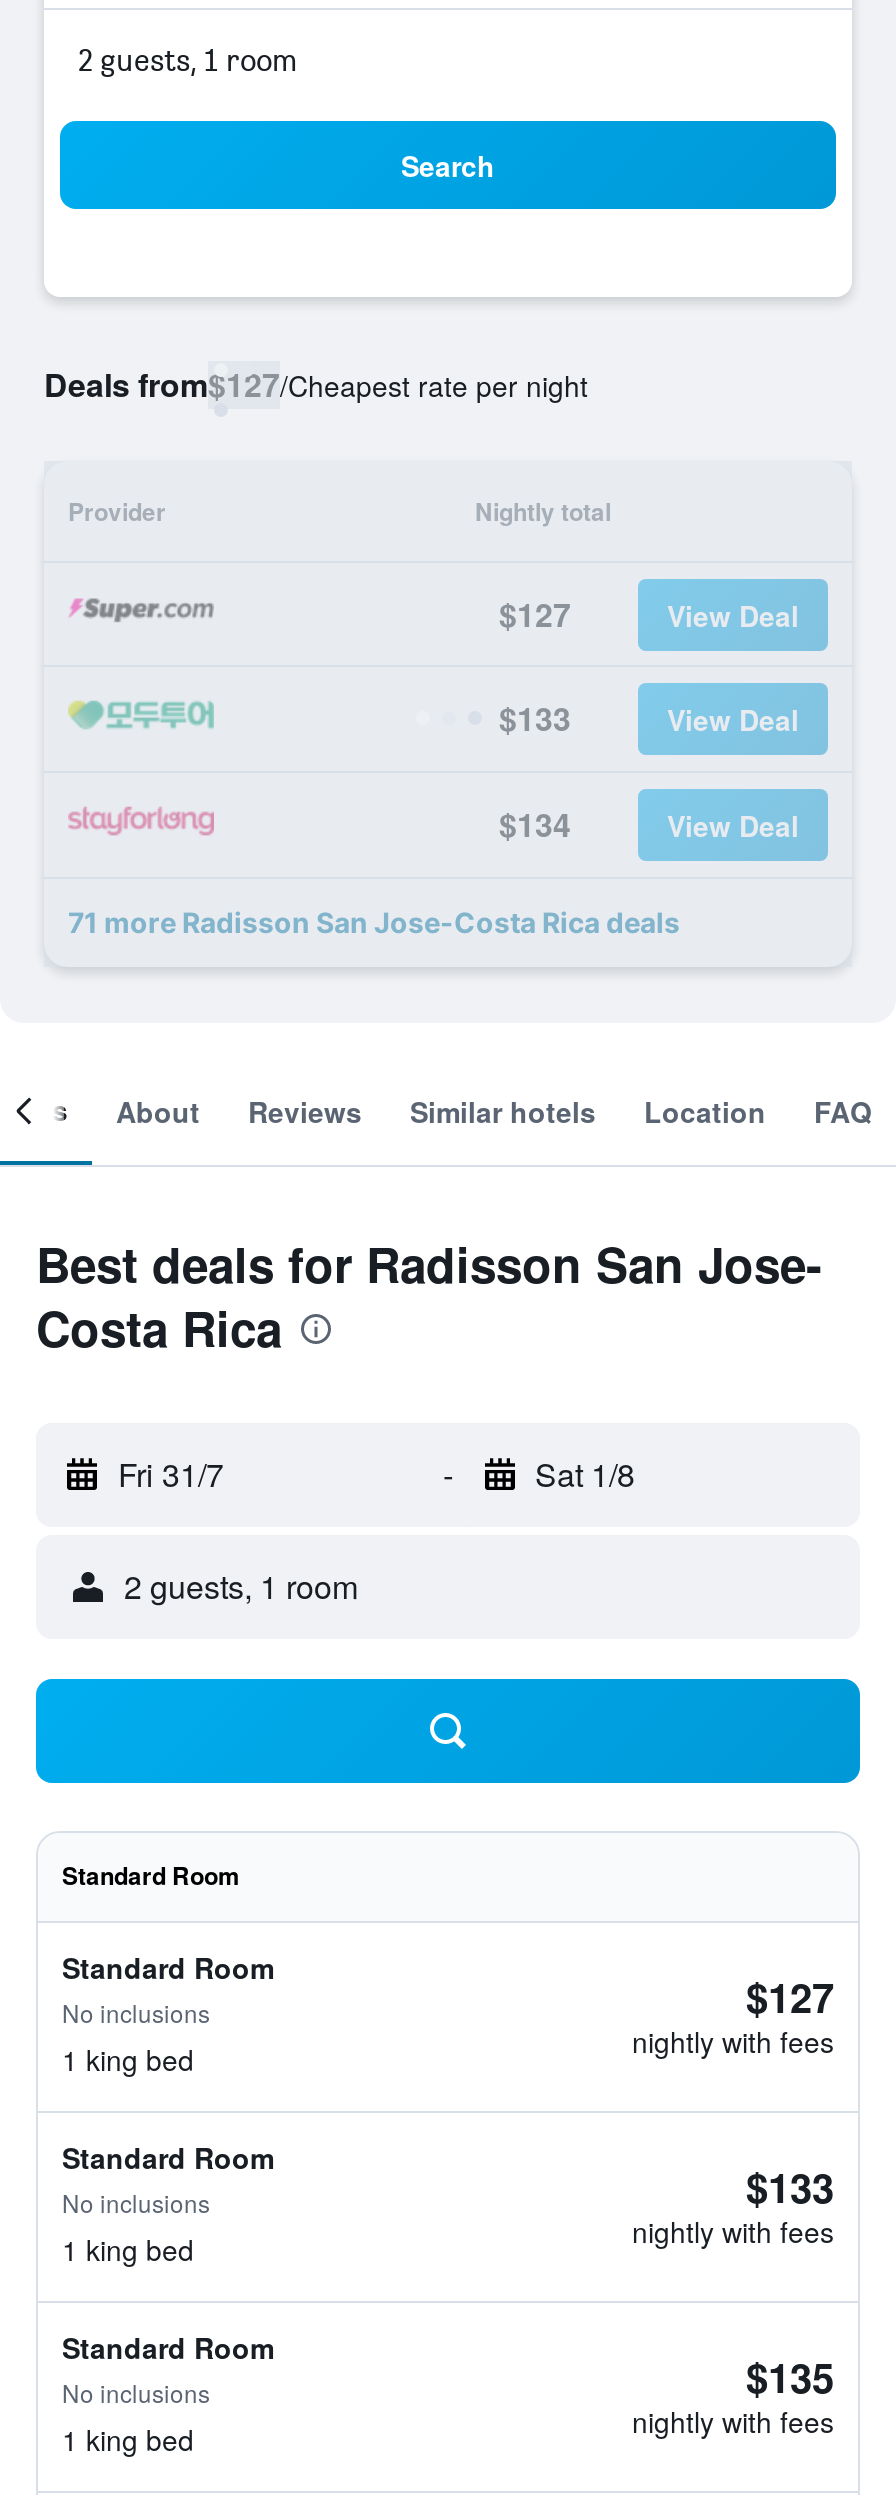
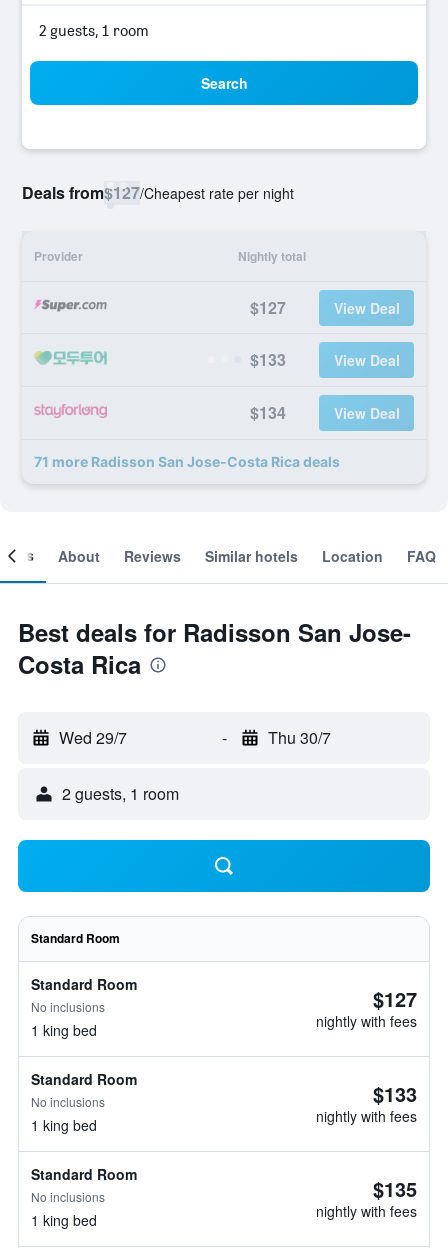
- Fri 31/7
+ Wed 29/7

- Sat 1/8
+ Thu 30/7
